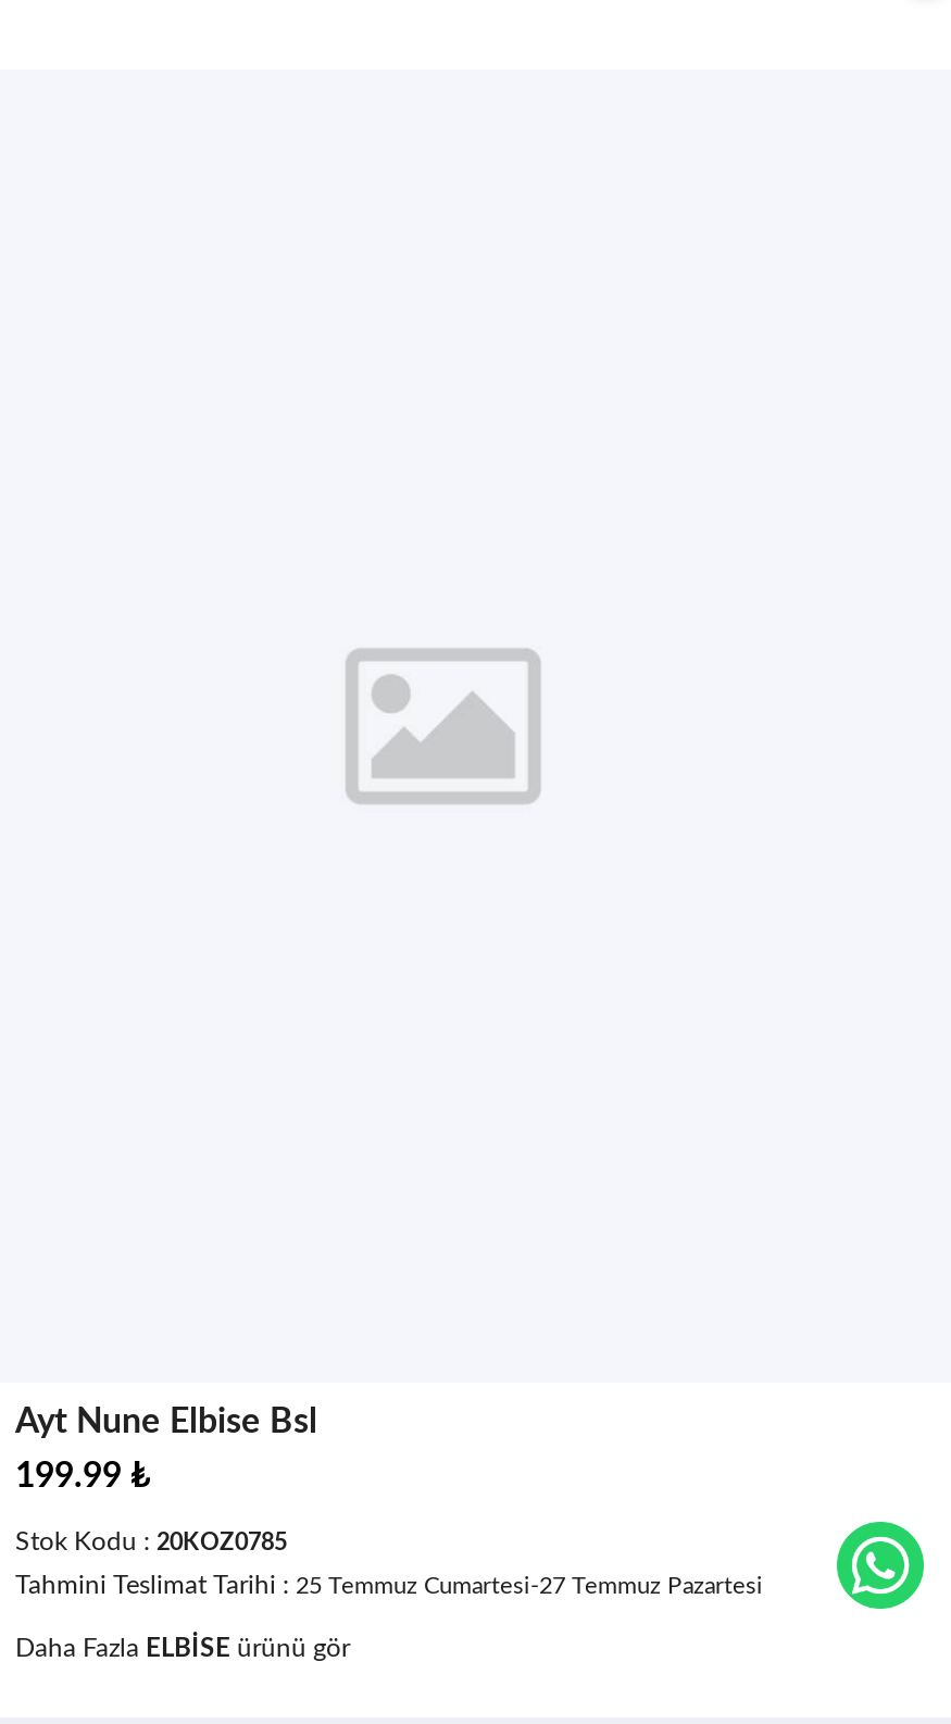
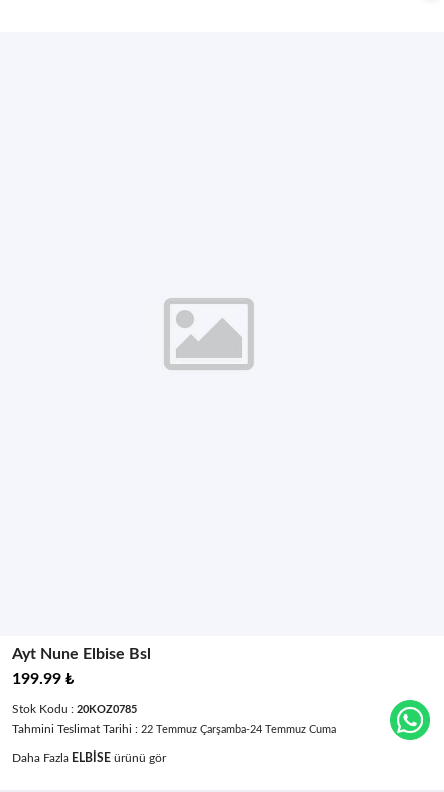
- Tahmini Teslimat Tarihi : 25 Temmuz Cumartesi-27 Temmuz Pazartesi
+ Tahmini Teslimat Tarihi : 22 Temmuz Çarşamba-24 Temmuz Cuma
